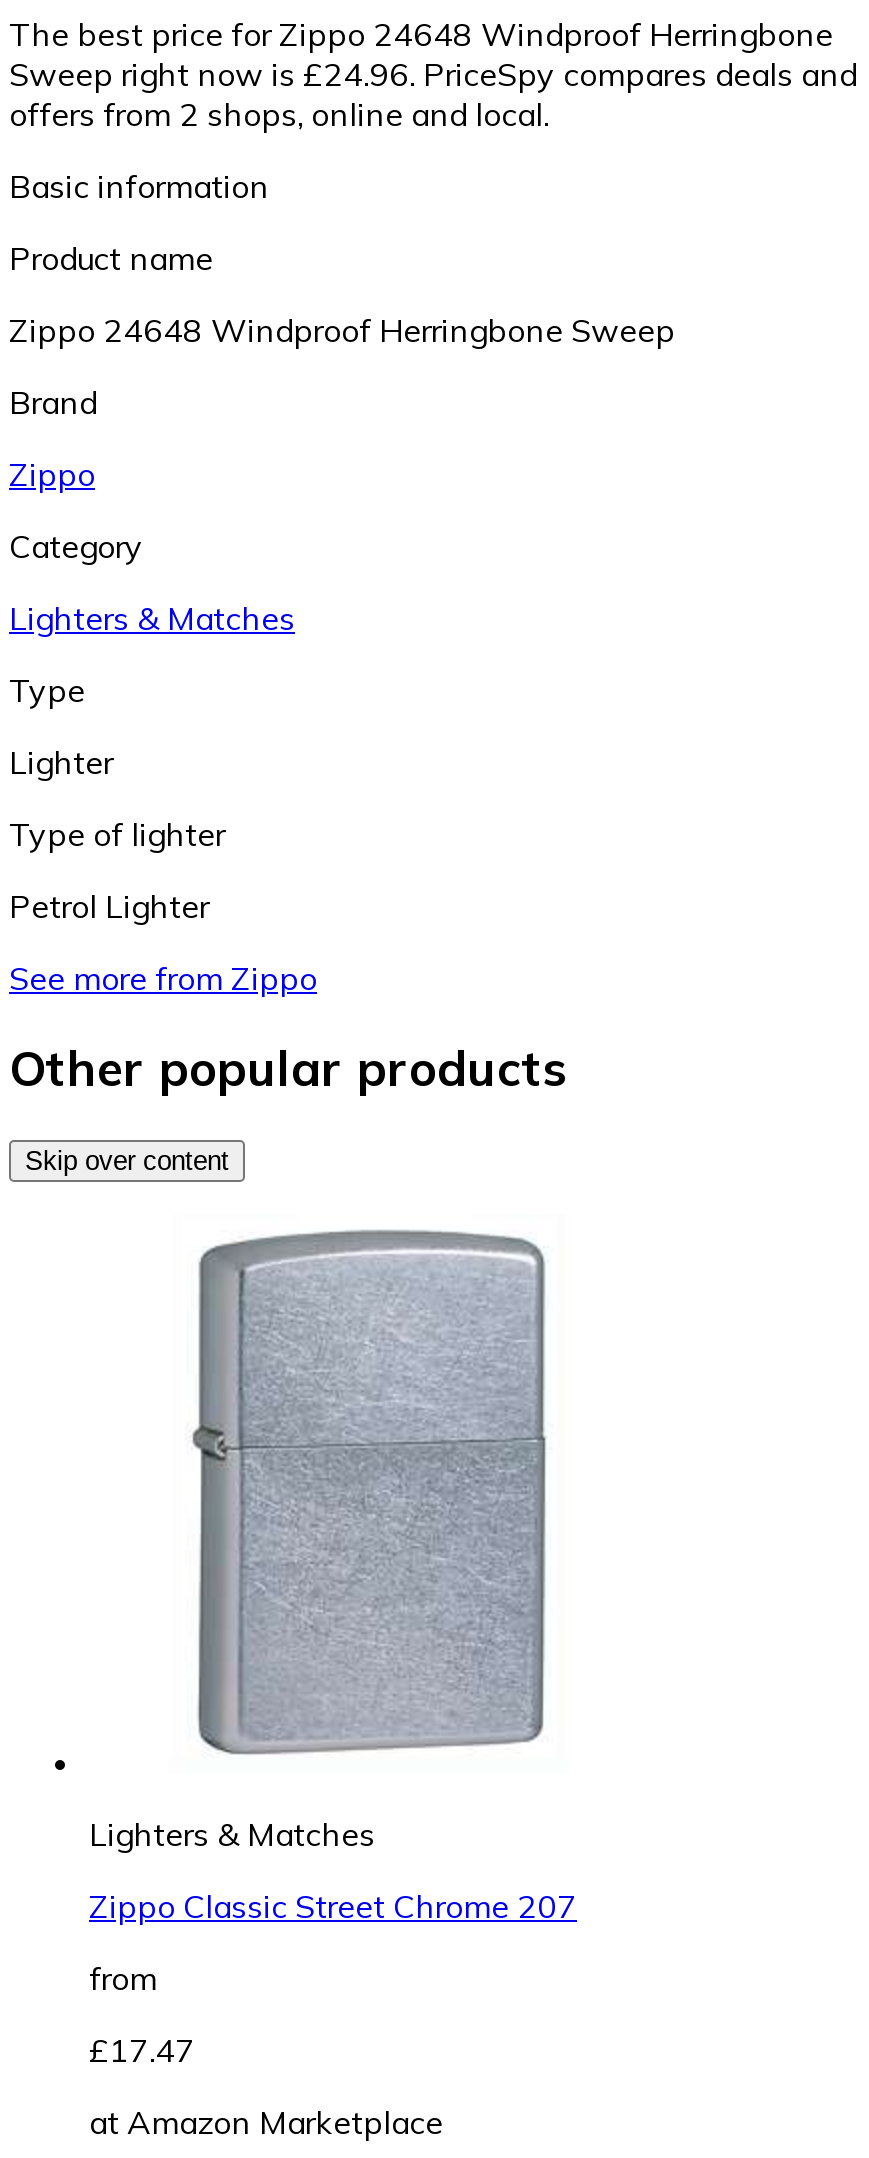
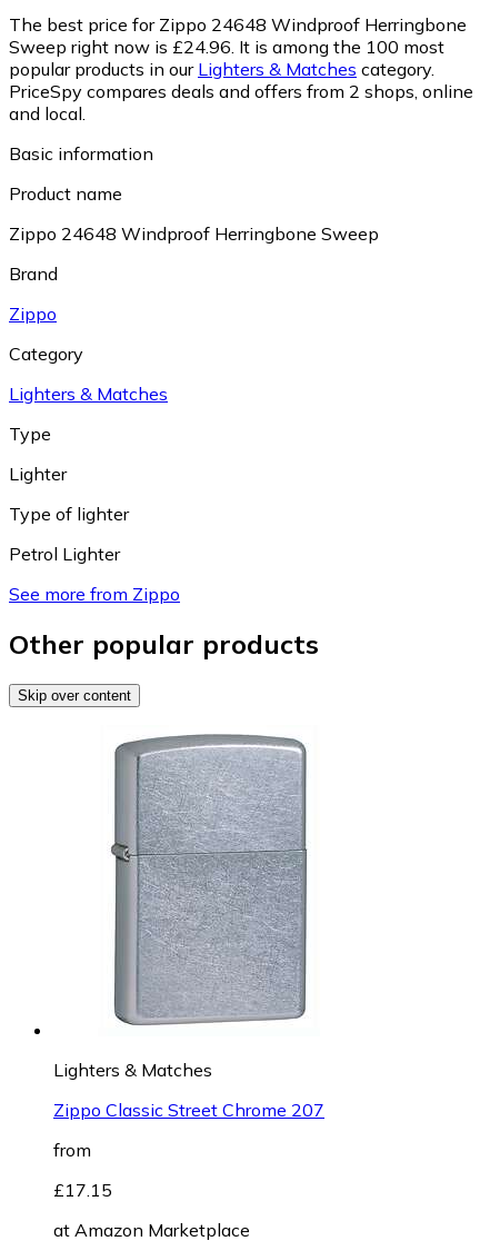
- Sweep right now is £24.96. PriceSpy compares deals and
- offers from 2 shops, online and local.
+ Sweep right now is £24.96. It is among the 100 most
+ popular products in our Lighters & Matches category.
+ PriceSpy compares deals and offers from 2 shops, online
+ and local.

- £17.47
+ £17.15
